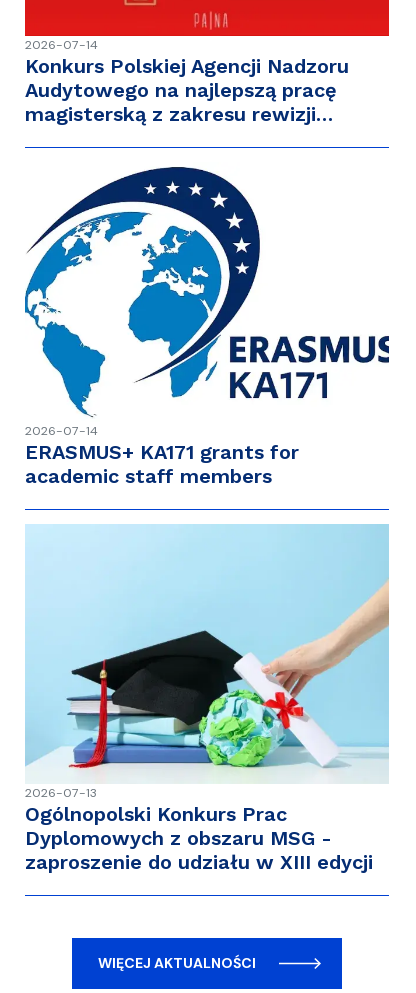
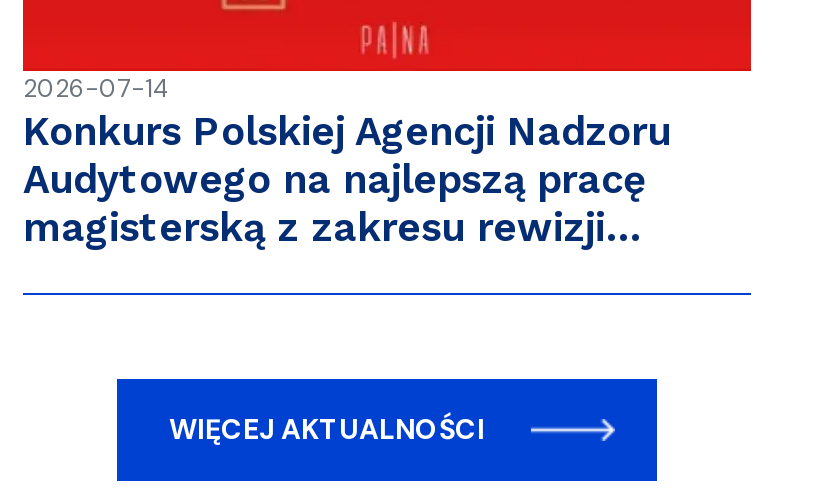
- [image]
- 2026-07-14
- ERASMUS+ KA171 grants for
- academic staff members

- [image]
- 2026-07-13
- Ogólnopolski Konkurs Prac
- Dyplomowych z obszaru MSG -
- zaproszenie do udziału w XIII edycji
